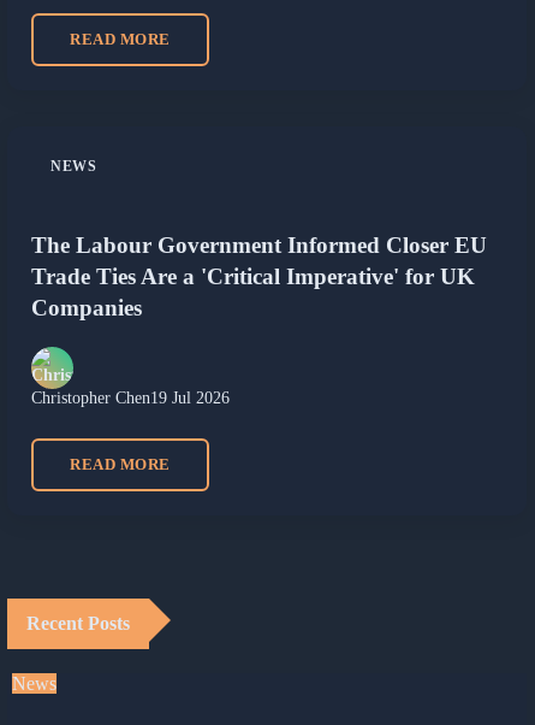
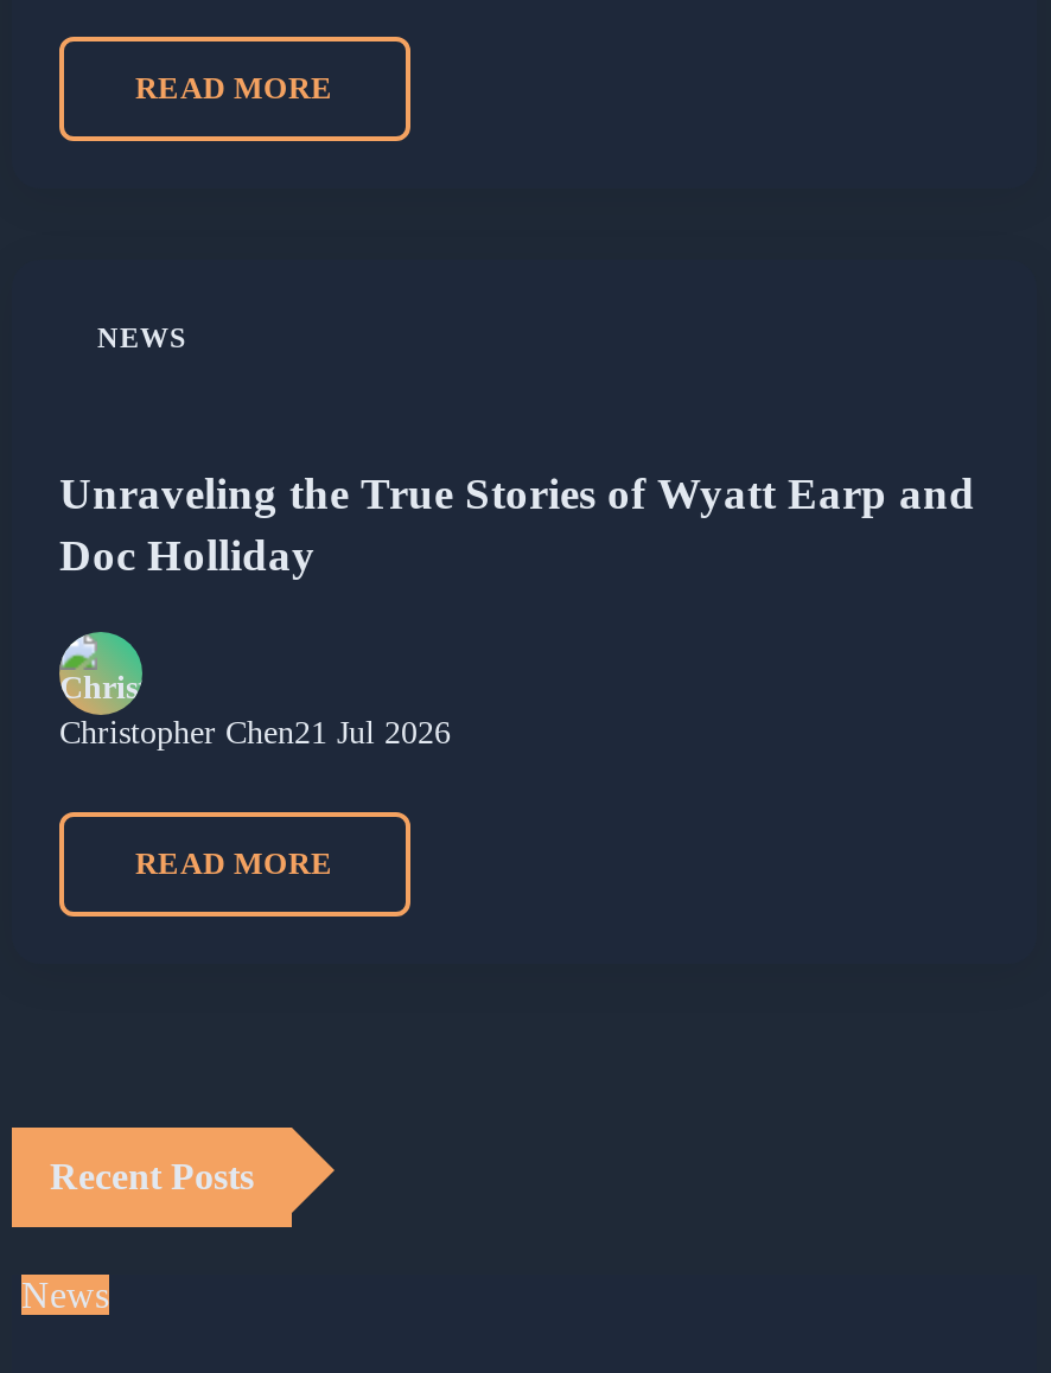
- The Labour Government Informed Closer EU
- Trade Ties Are a 'Critical Imperative' for UK
- Companies
+ Unraveling the True Stories of Wyatt Earp and
+ Doc Holliday

- Christopher Chen19 Jul 2026
+ Christopher Chen21 Jul 2026
